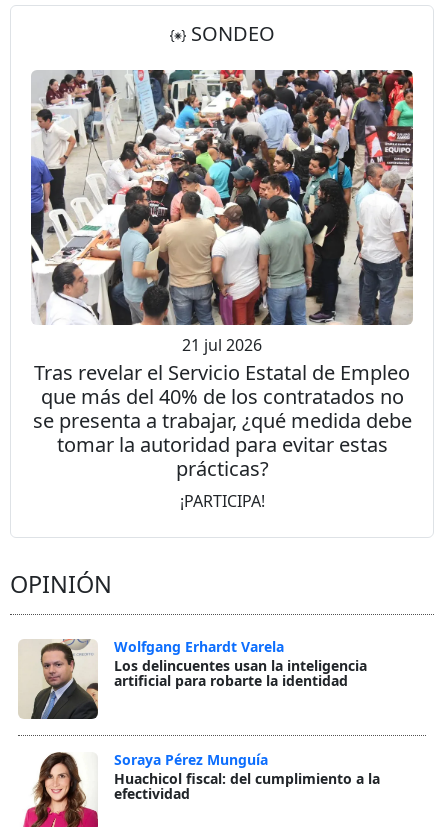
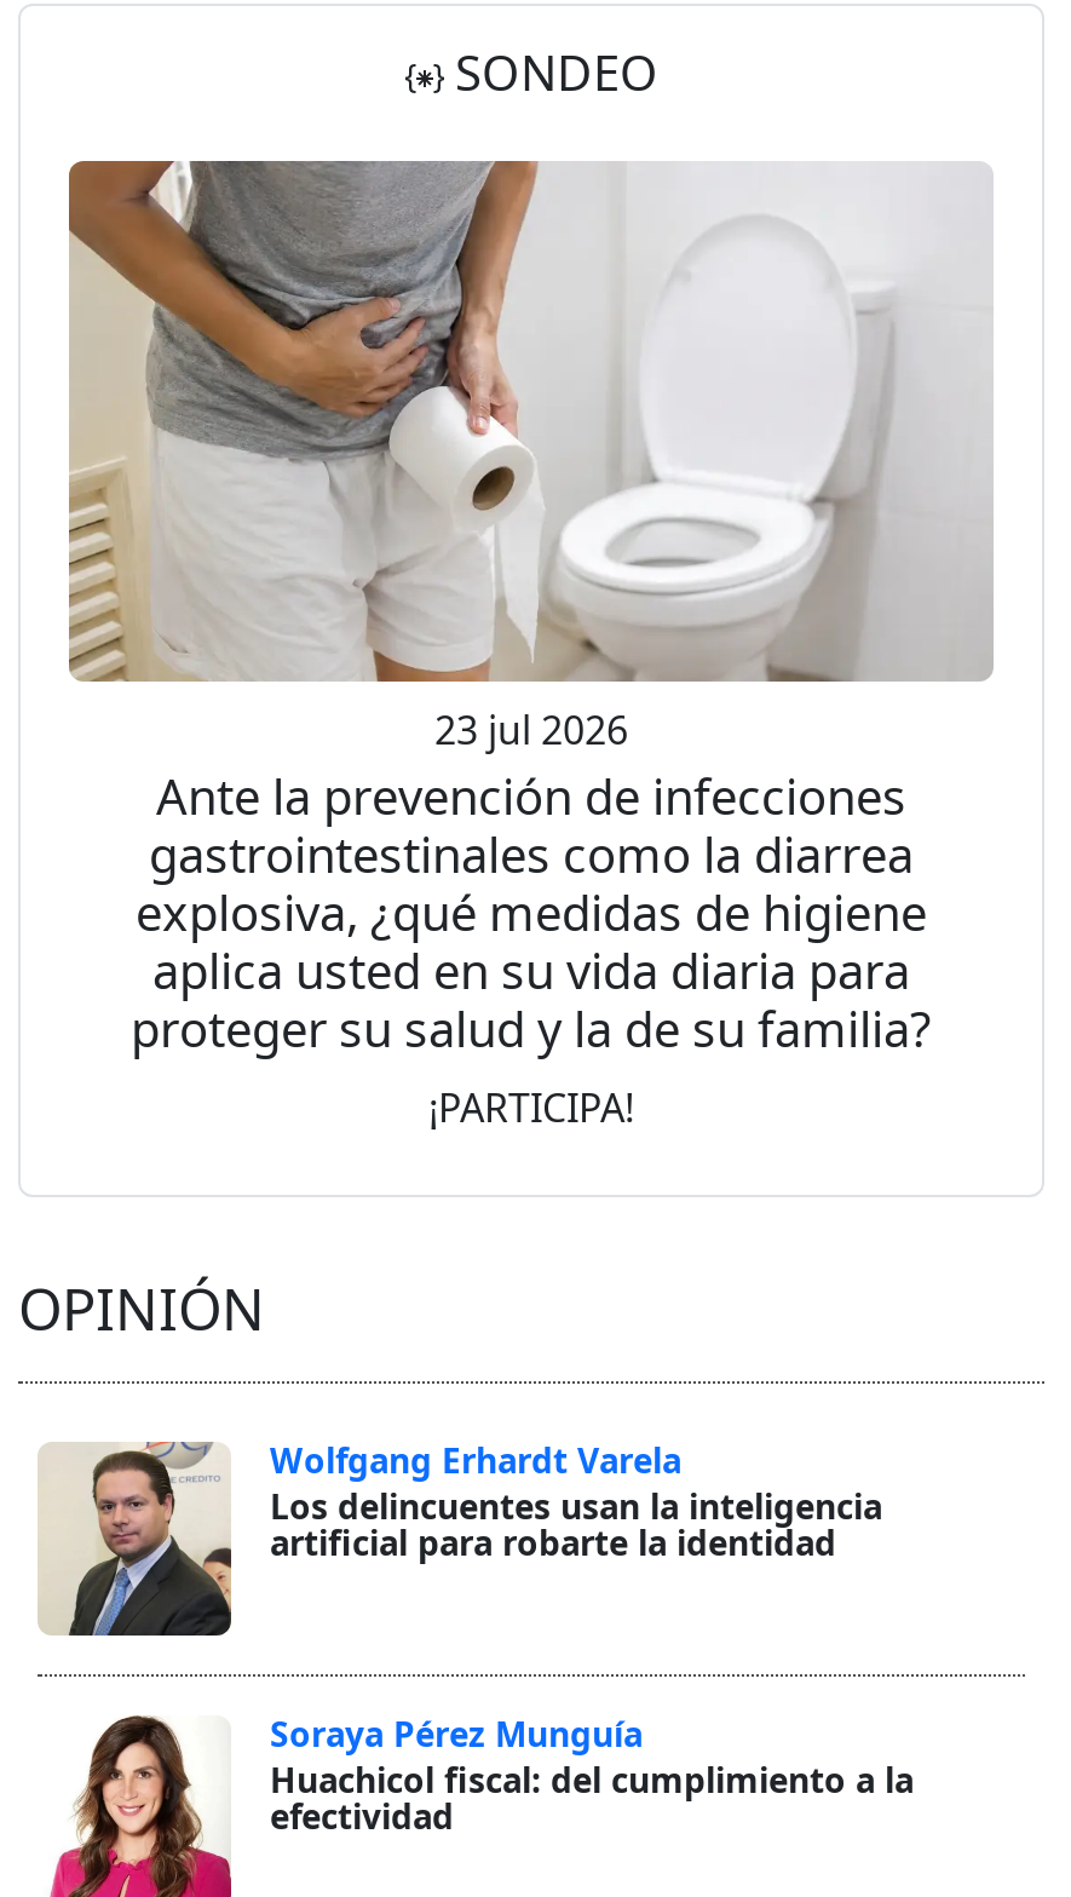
- [image]
- 21 jul 2026
- Tras revelar el Servicio Estatal de Empleo
- que más del 40% de los contratados no
- se presenta a trabajar, ¿qué medida debe
- tomar la autoridad para evitar estas
- prácticas?
+ [image]
+ 23 jul 2026
+ Ante la prevención de infecciones
+ gastrointestinales como la diarrea
+ explosiva, ¿qué medidas de higiene
+ aplica usted en su vida diaria para
+ proteger su salud y la de su familia?
